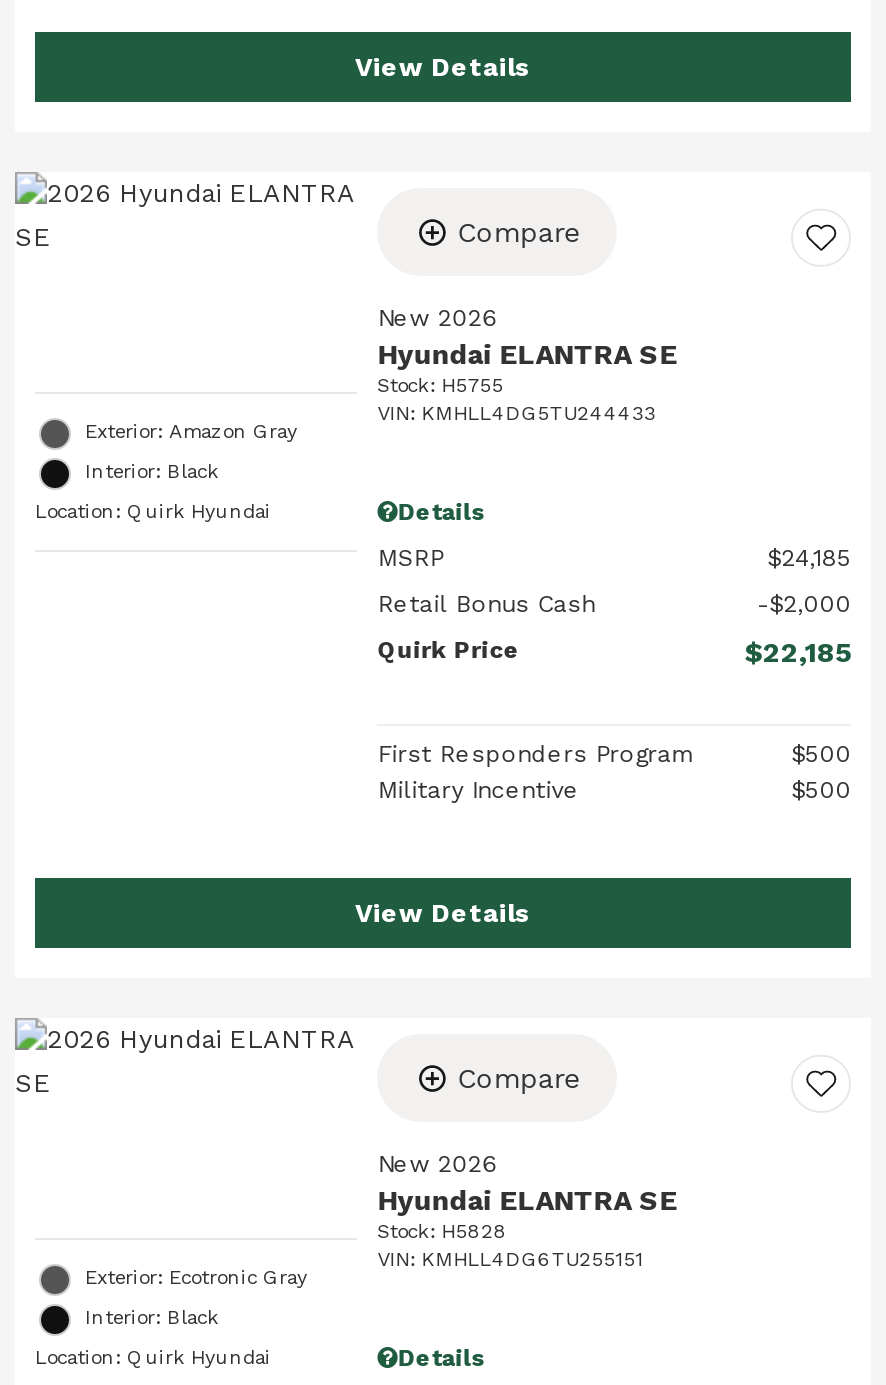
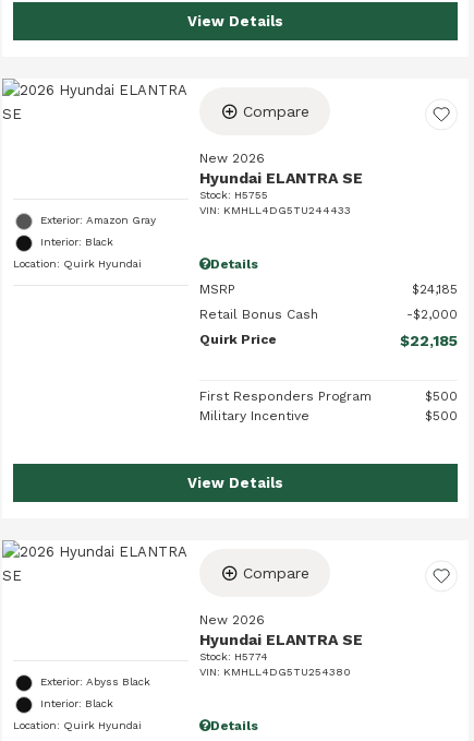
- Stock: H5828
+ Stock: H5774

- VIN: KMHLL4DG6TU255151
+ VIN: KMHLL4DG5TU254380

- Exterior: Ecotronic Gray
+ Exterior: Abyss Black
